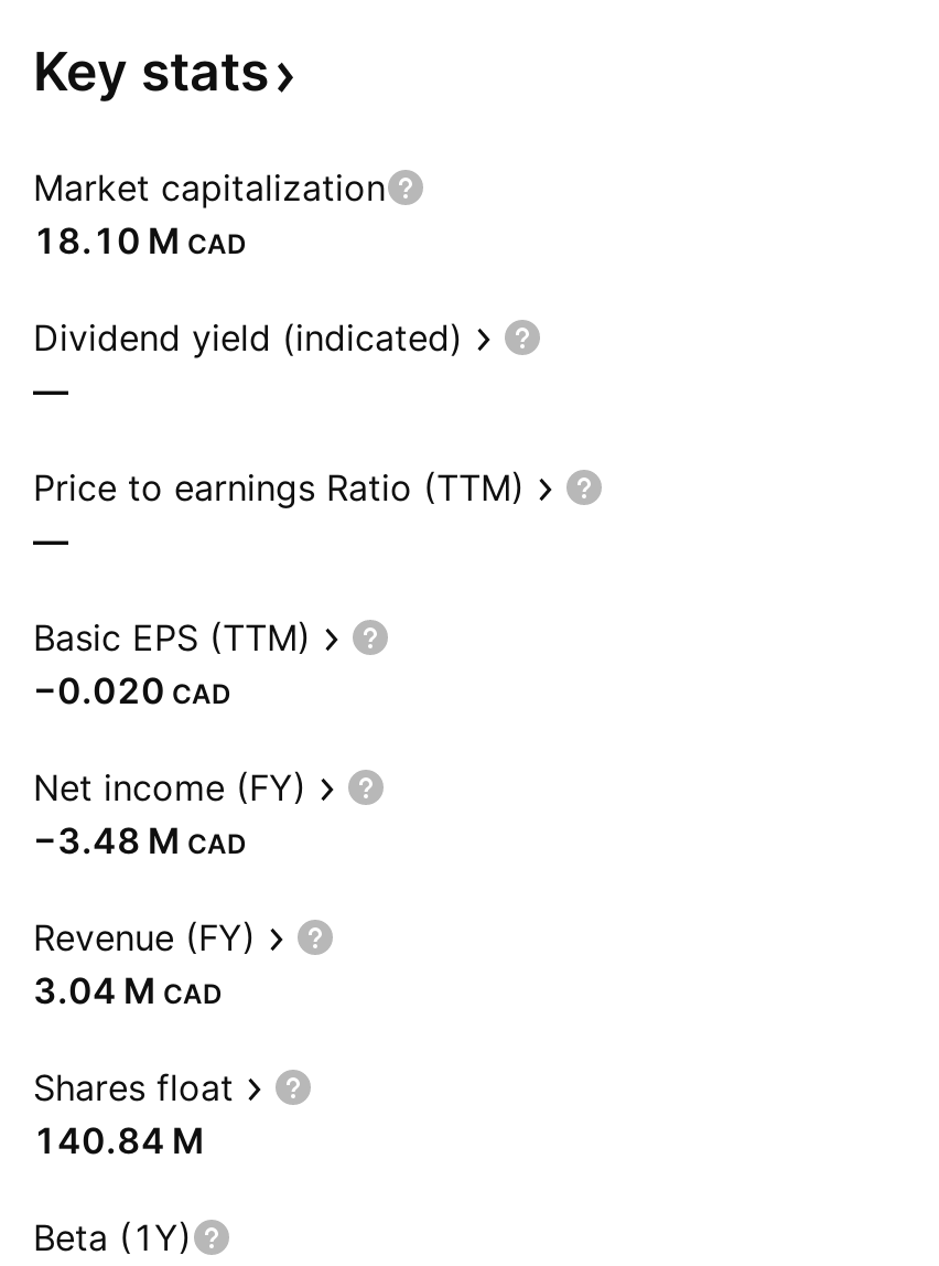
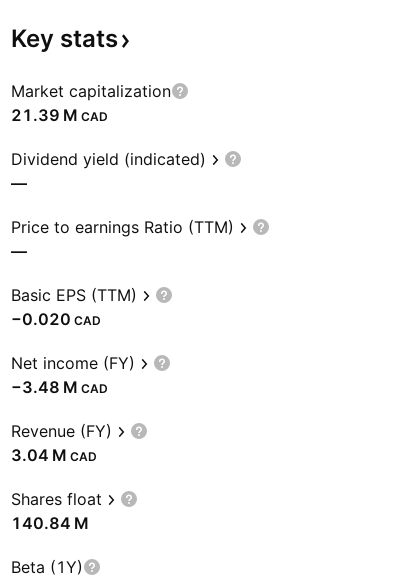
- 18.10 M CAD
+ 21.39 M CAD
